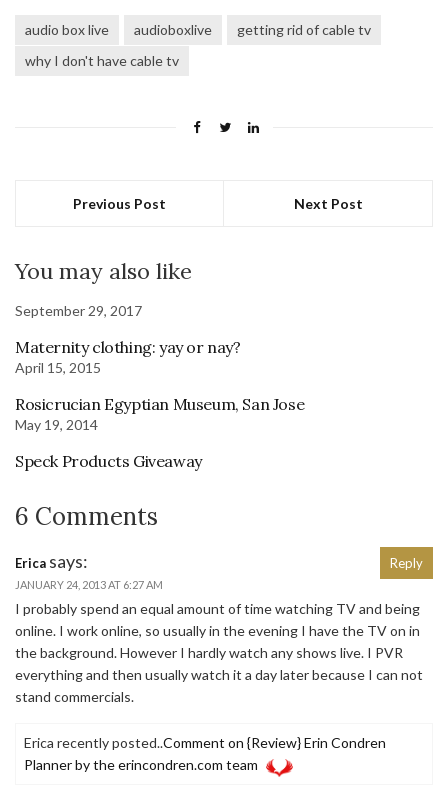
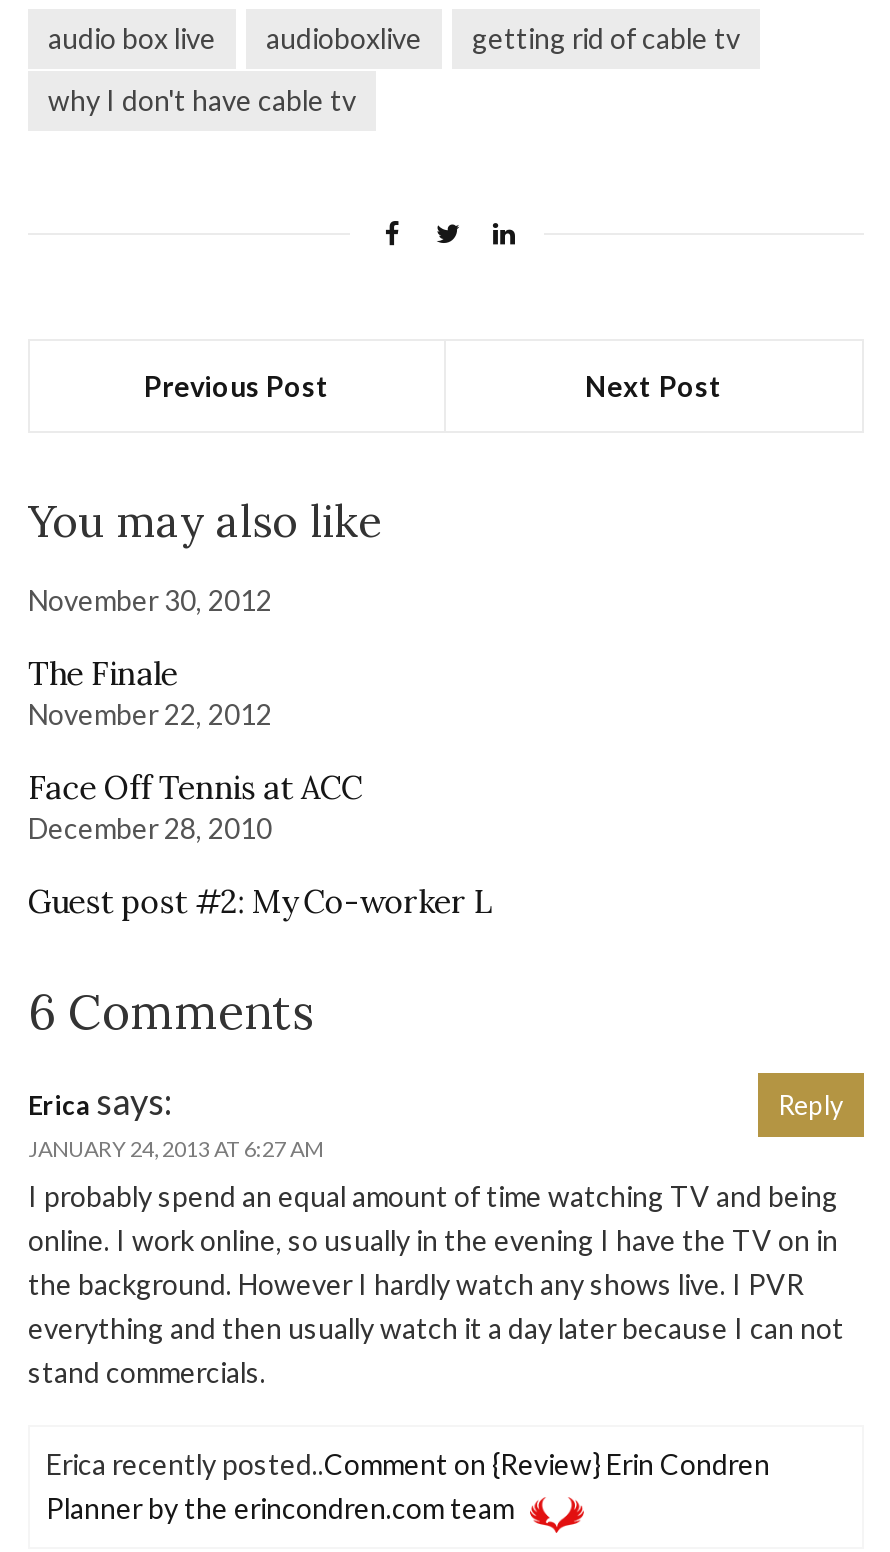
- September 29, 2017
+ November 30, 2012

- Maternity clothing: yay or nay?
- April 15, 2015
+ The Finale
+ November 22, 2012

- Rosicrucian Egyptian Museum, San Jose
- May 19, 2014
+ Face Off Tennis at ACC
+ December 28, 2010

- Speck Products Giveaway
+ Guest post #2: My Co-worker L
